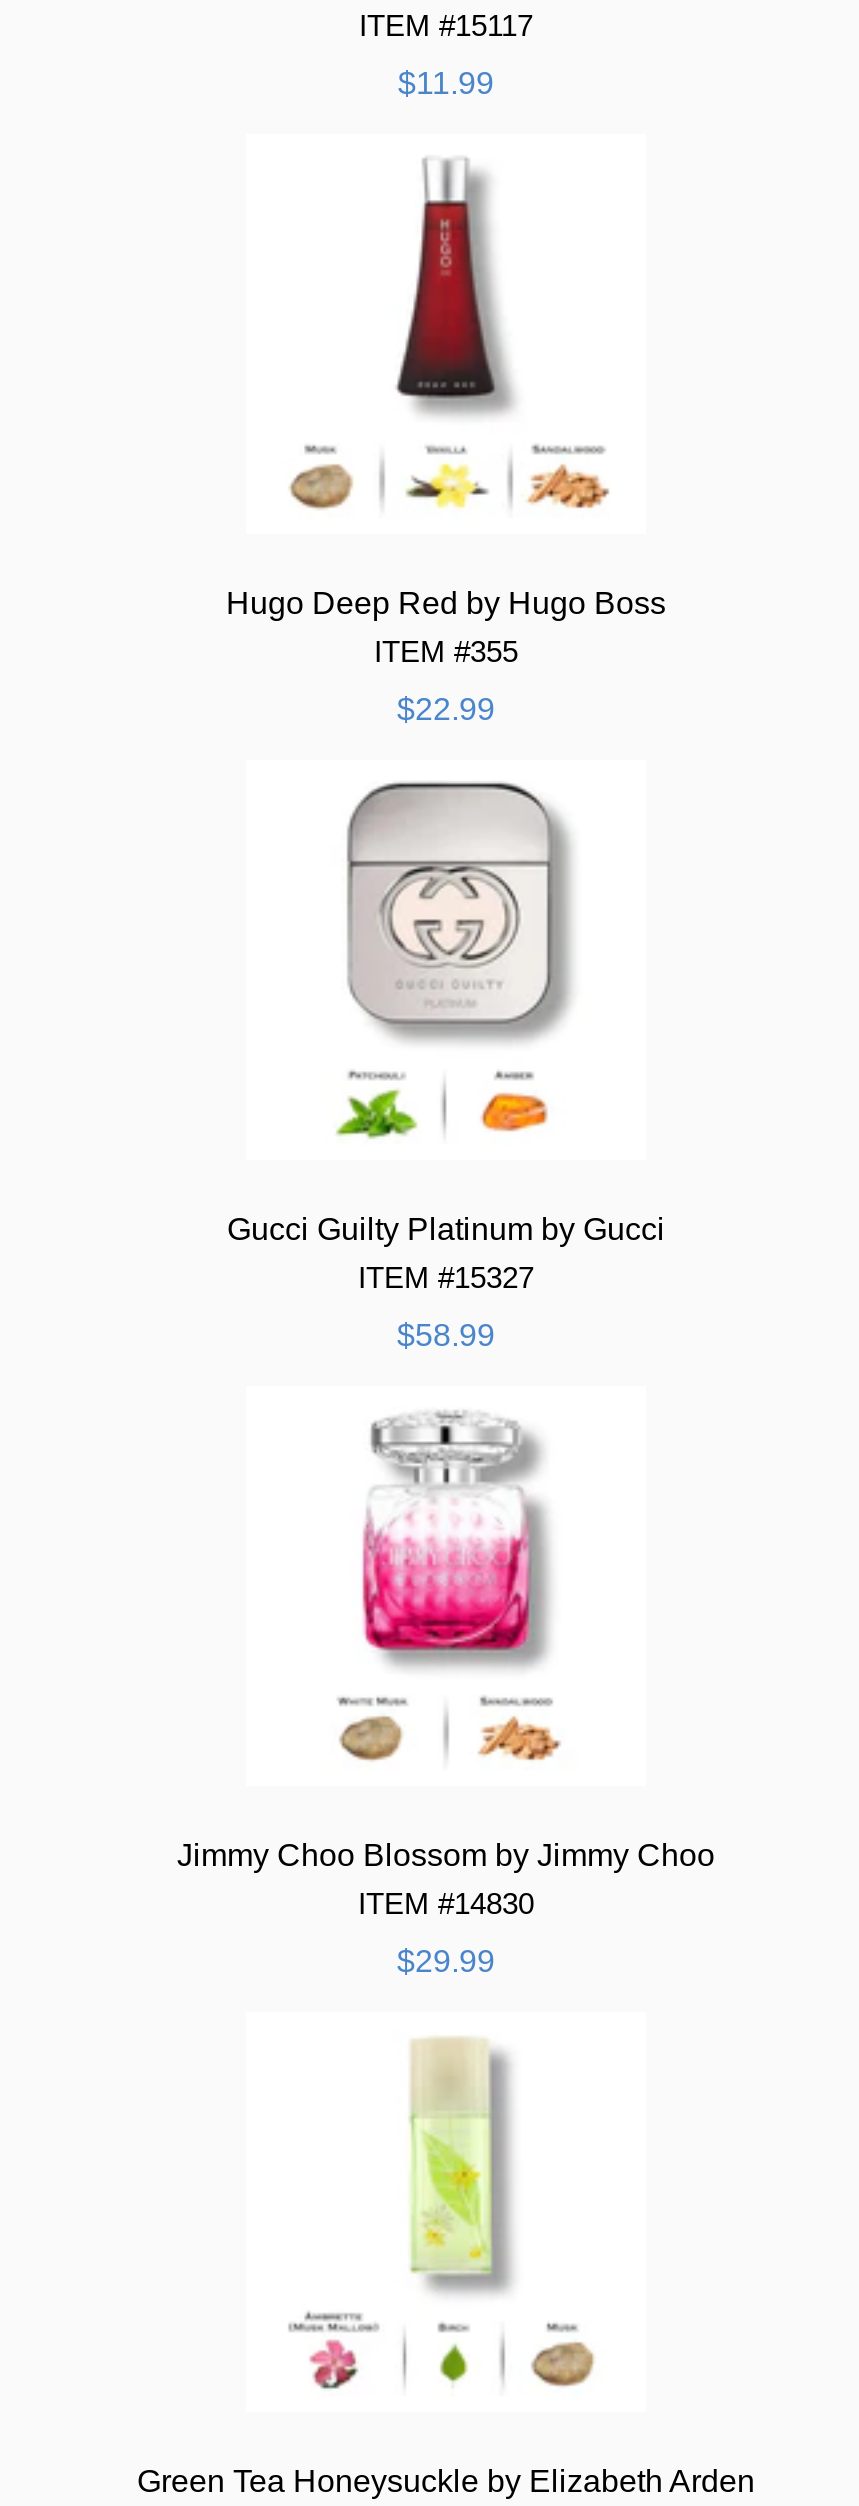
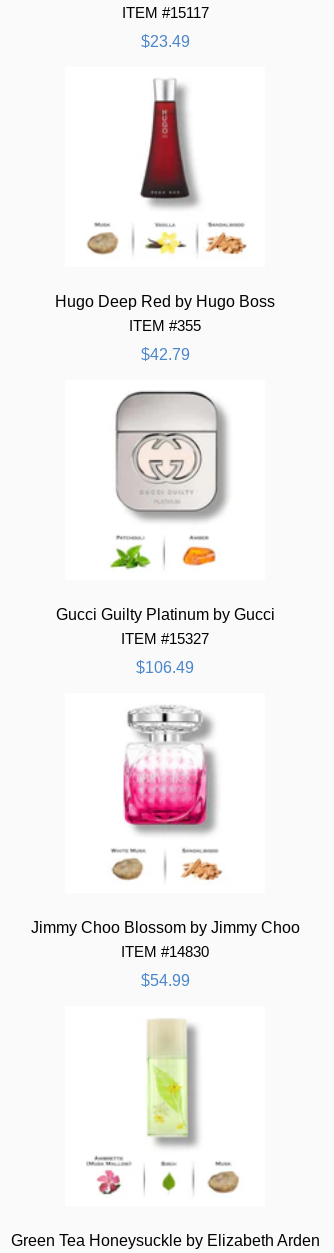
- $11.99
+ $23.49

- $22.99
+ $42.79

- $58.99
+ $106.49

- $29.99
+ $54.99
